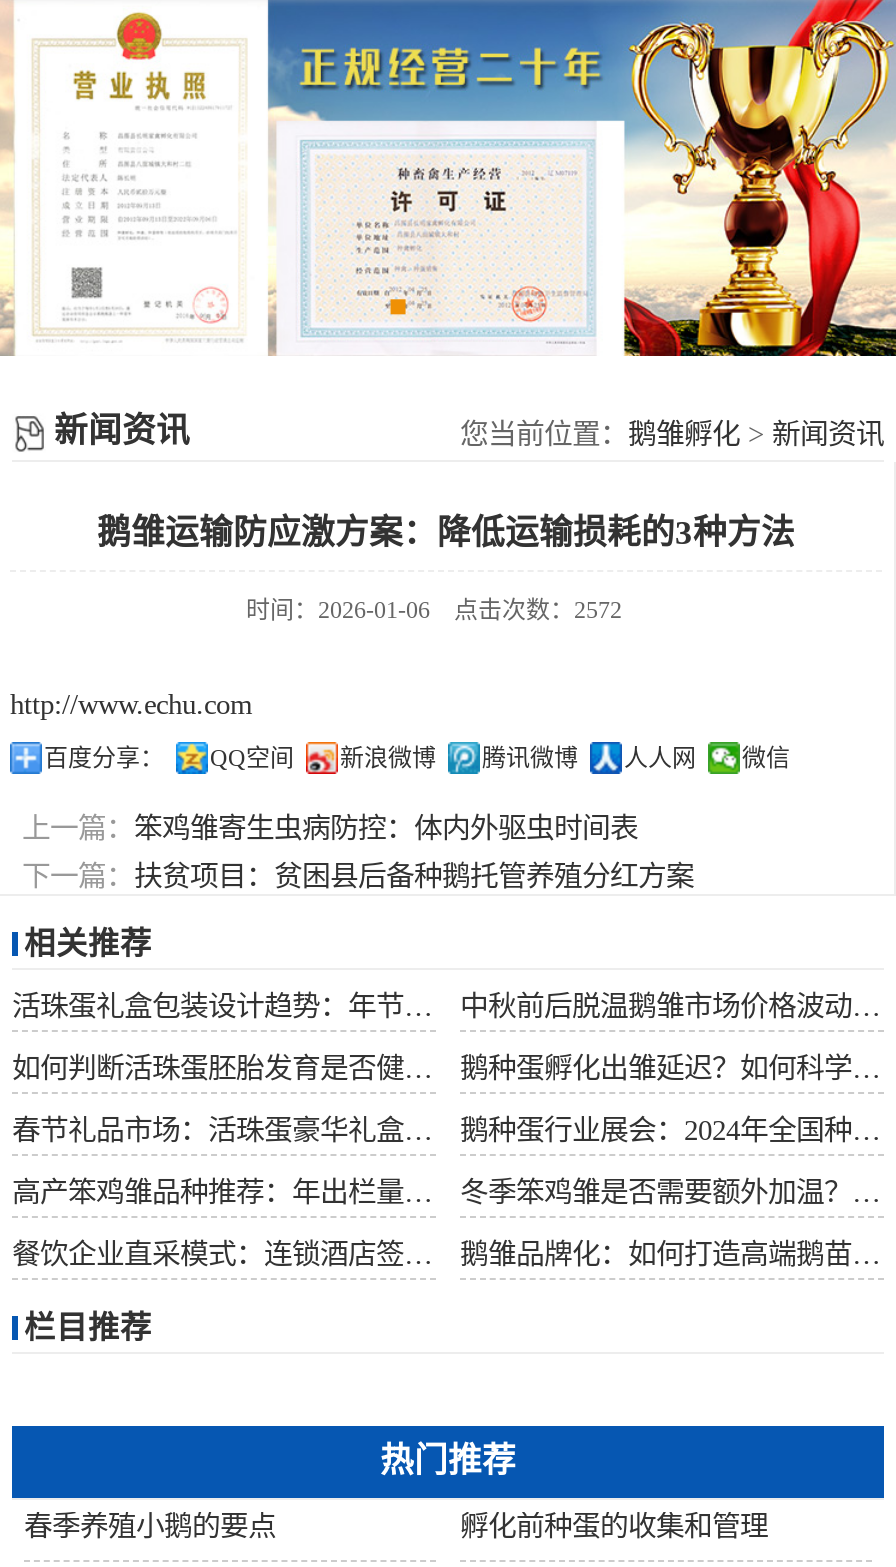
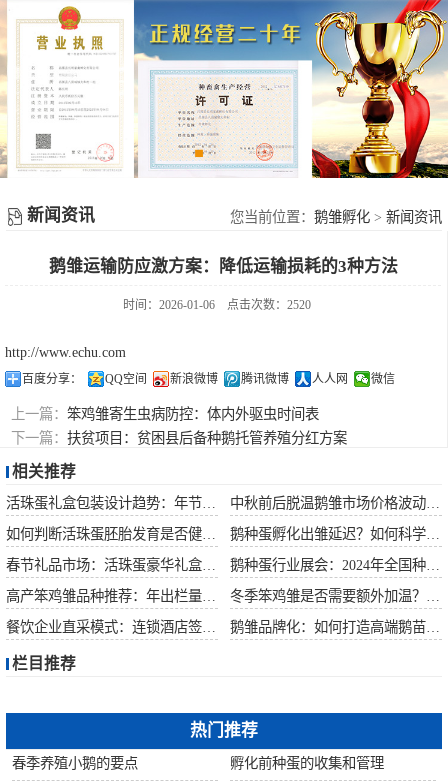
- 时间：2026-01-06 点击次数：2572
+ 时间：2026-01-06 点击次数：2520
